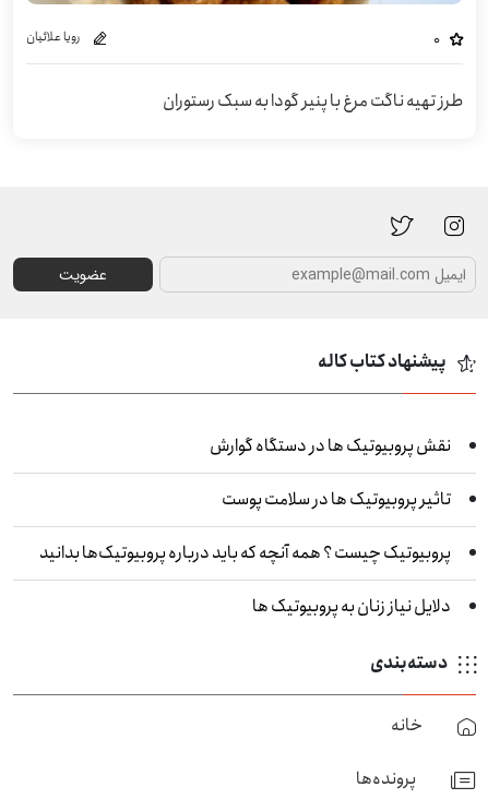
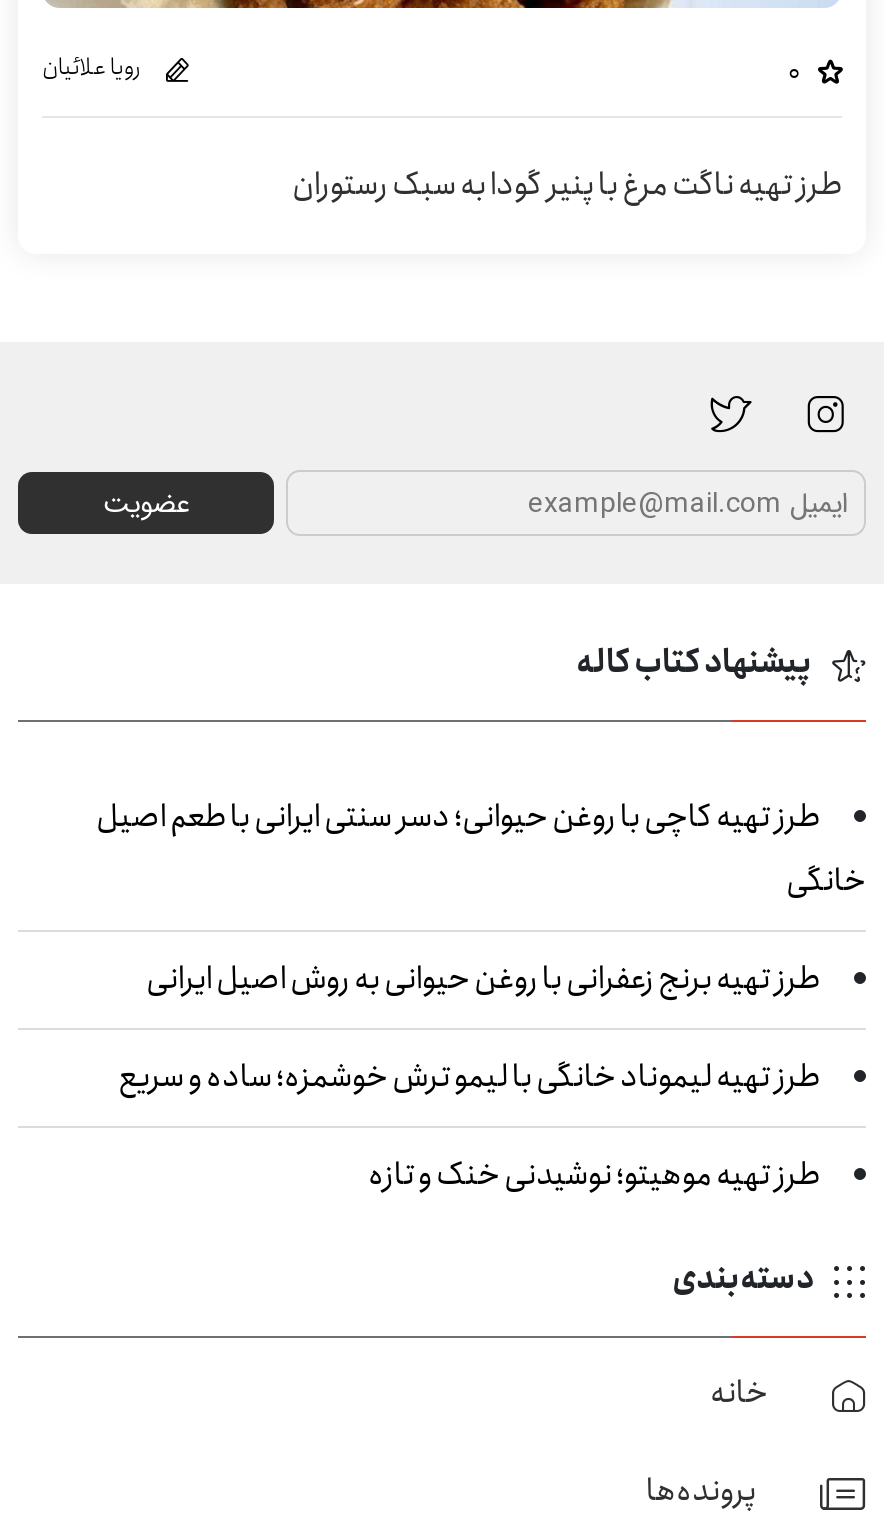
- نقش پروبیوتیک‌ ها در دستگاه گوارش
+ طرز تهیه کاچی با روغن حیوانی؛ دسر سنتی ایرانی با طعم اصیل
+ خانگی

- تاثیر پروبیوتیک ها در سلامت پوست
+ طرز تهیه برنج زعفرانی با روغن حیوانی به روش اصیل ایرانی

- پروبیوتیک چیست ؟ همه آنچه که باید درباره پروبیوتیک‌ها بدانید
+ طرز تهیه لیموناد خانگی با لیمو ترش خوشمزه؛ ساده و سریع

- دلایل نیاز زنان به پروبیوتیک‌ ها
+ طرز تهیه موهیتو؛ نوشیدنی خنک و تازه
